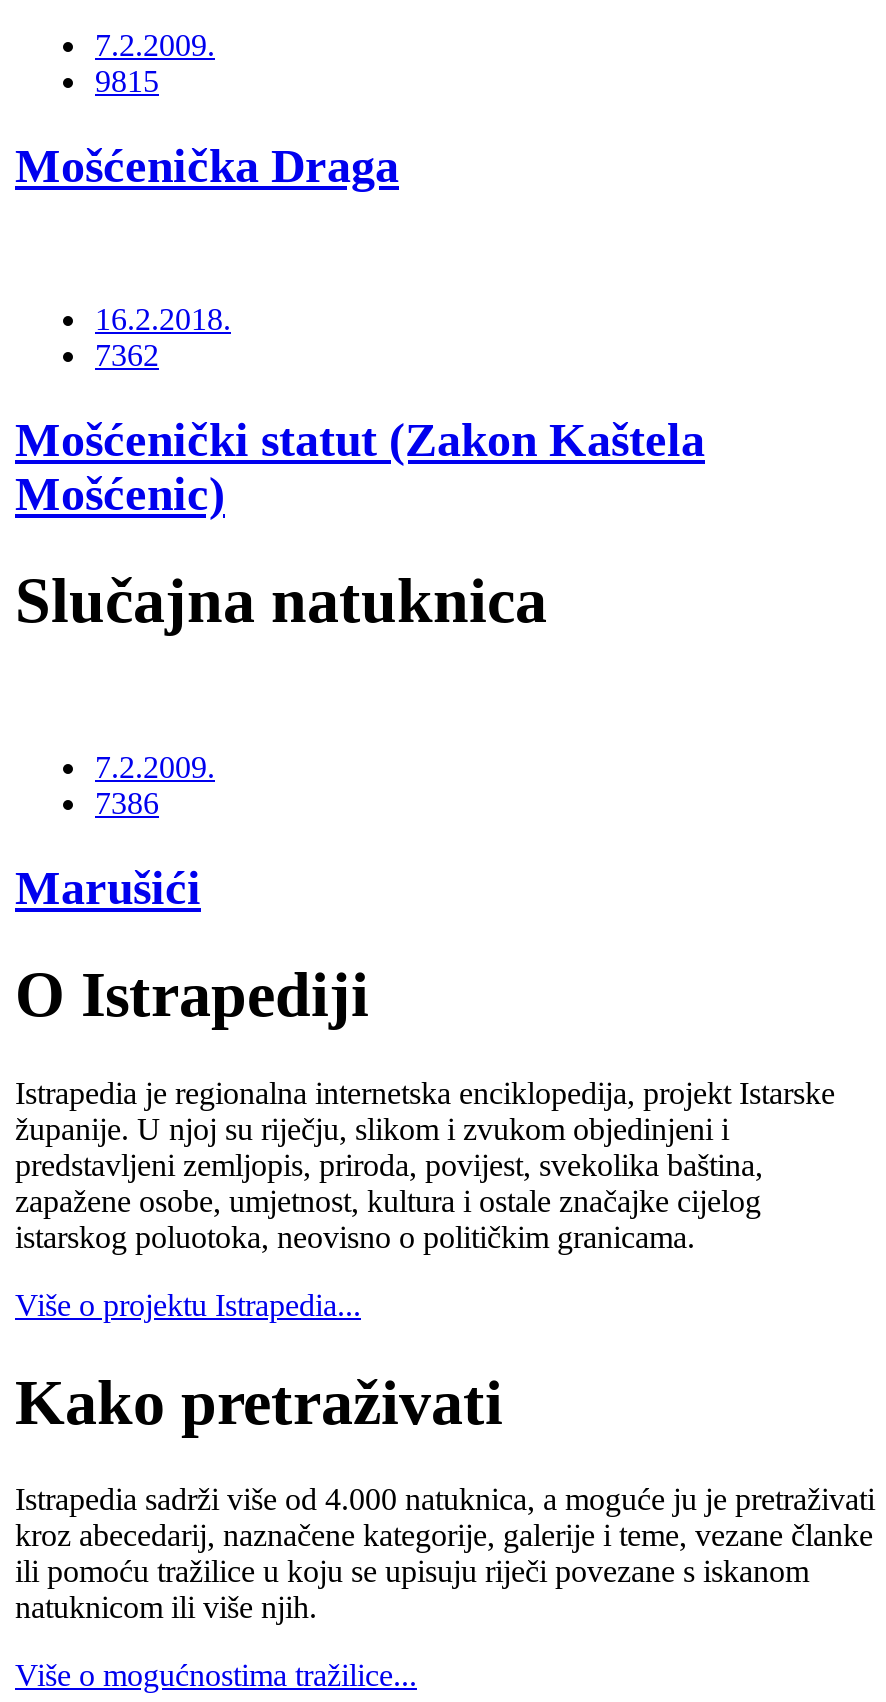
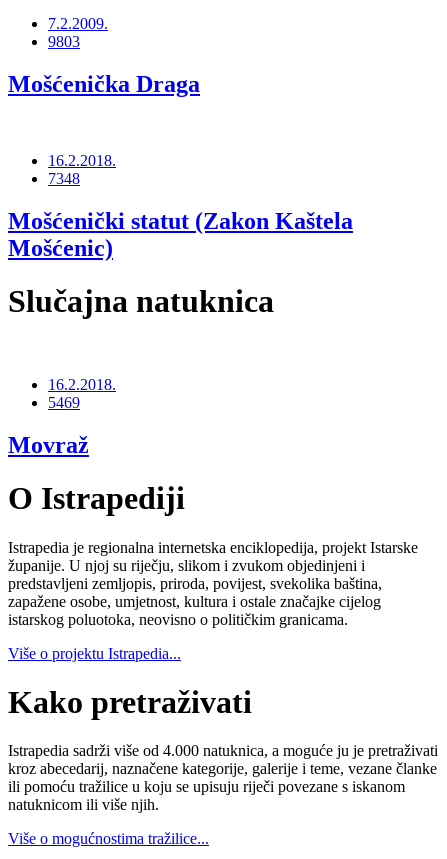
- 9815
+ 9803

- 7362
+ 7348

- 7.2.2009.
- 7386
+ 16.2.2018.
+ 5469

- Marušići
+ Movraž
